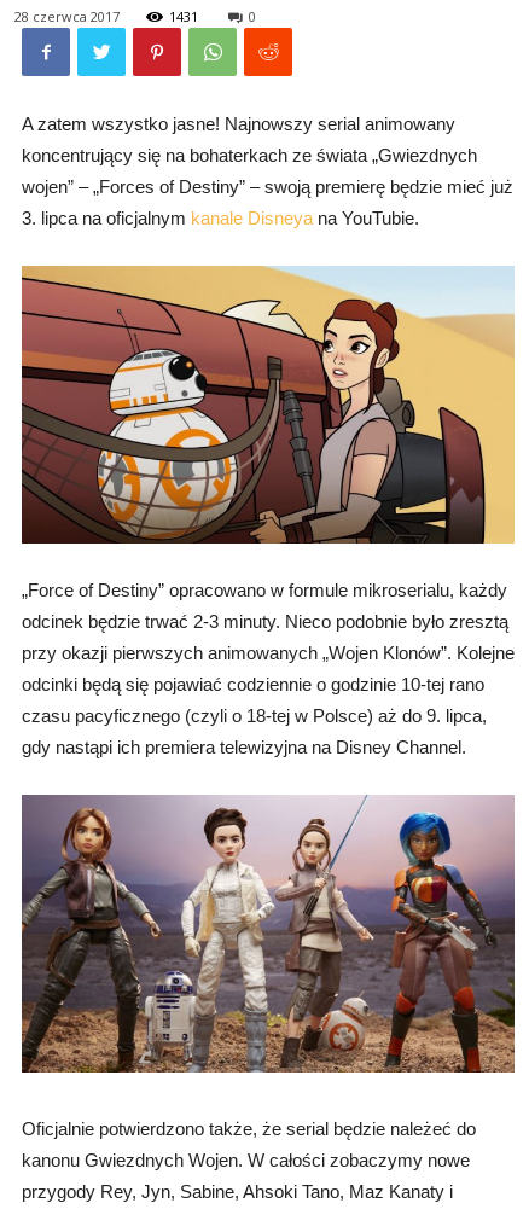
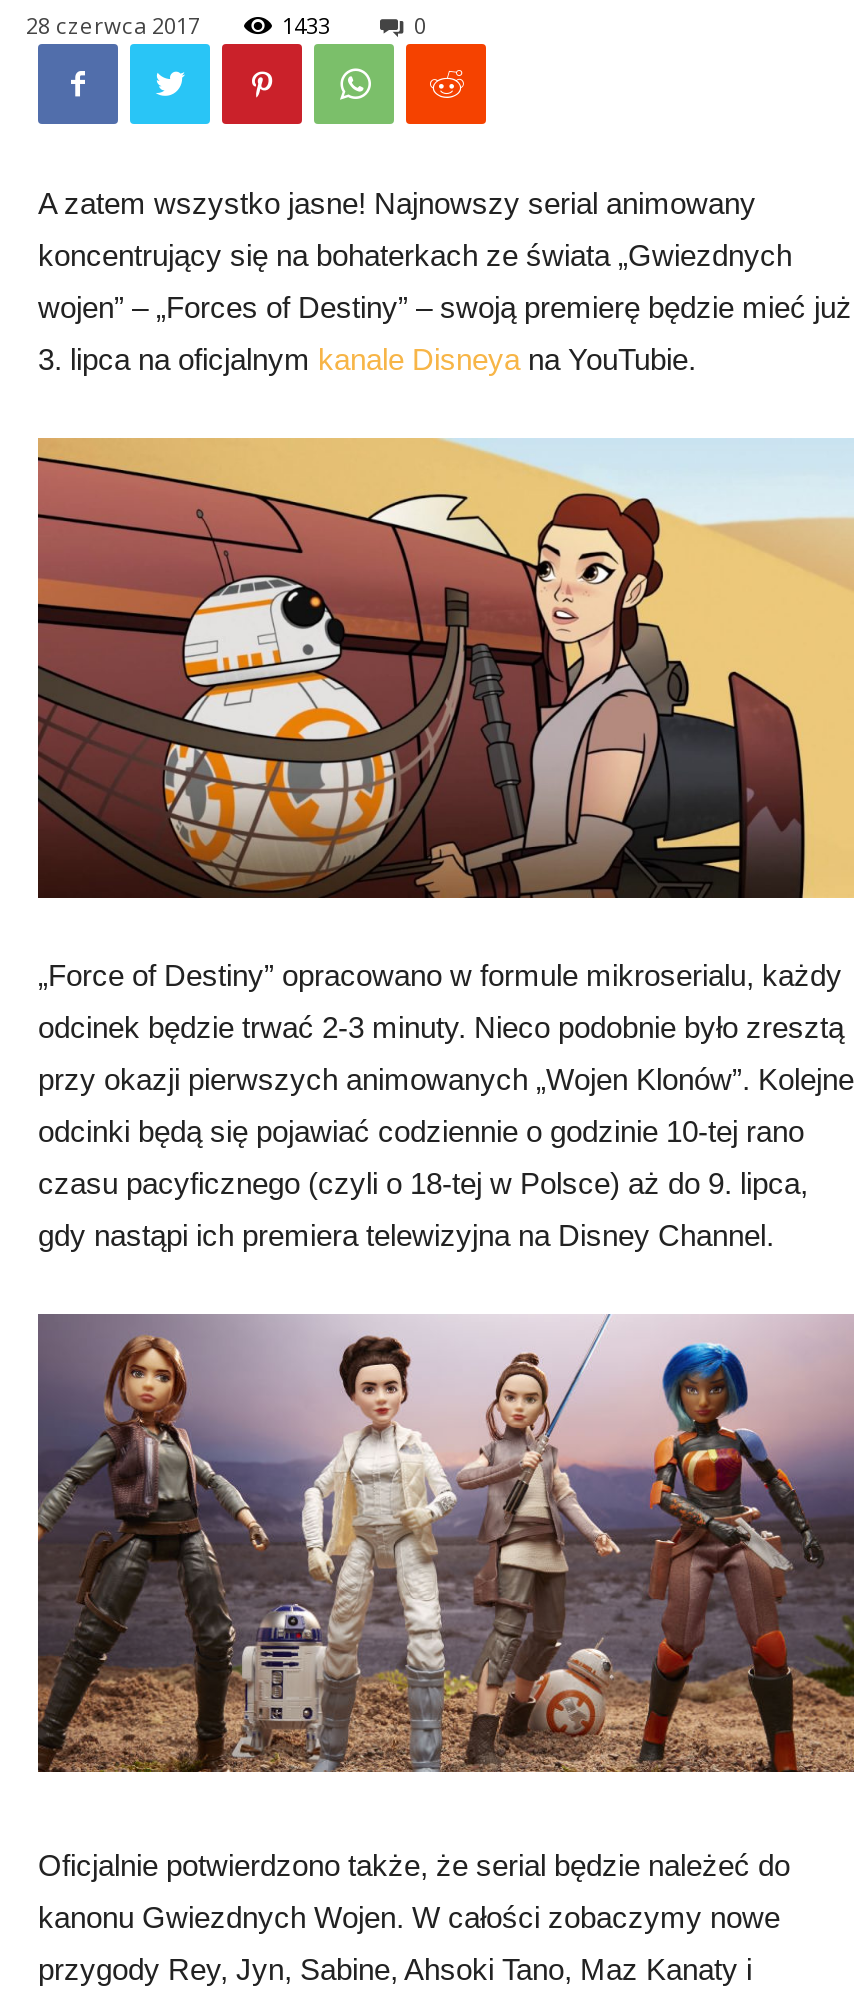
- 1431
+ 1433
